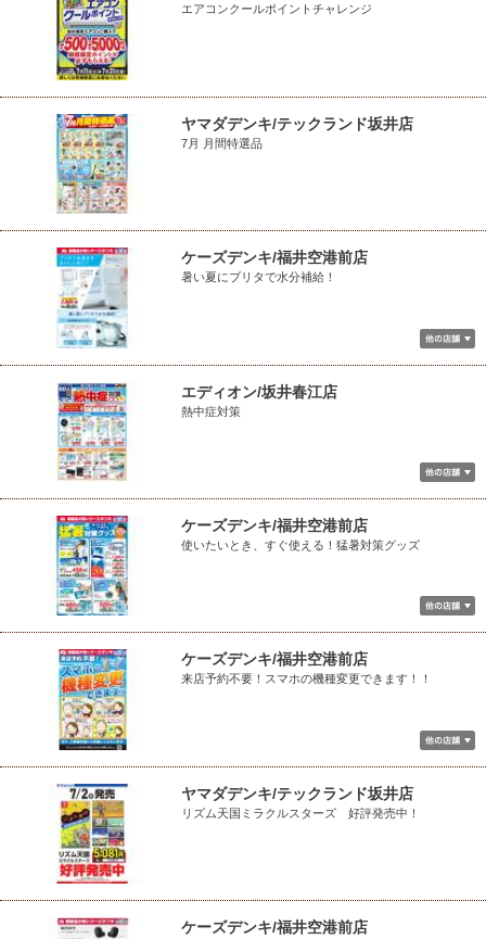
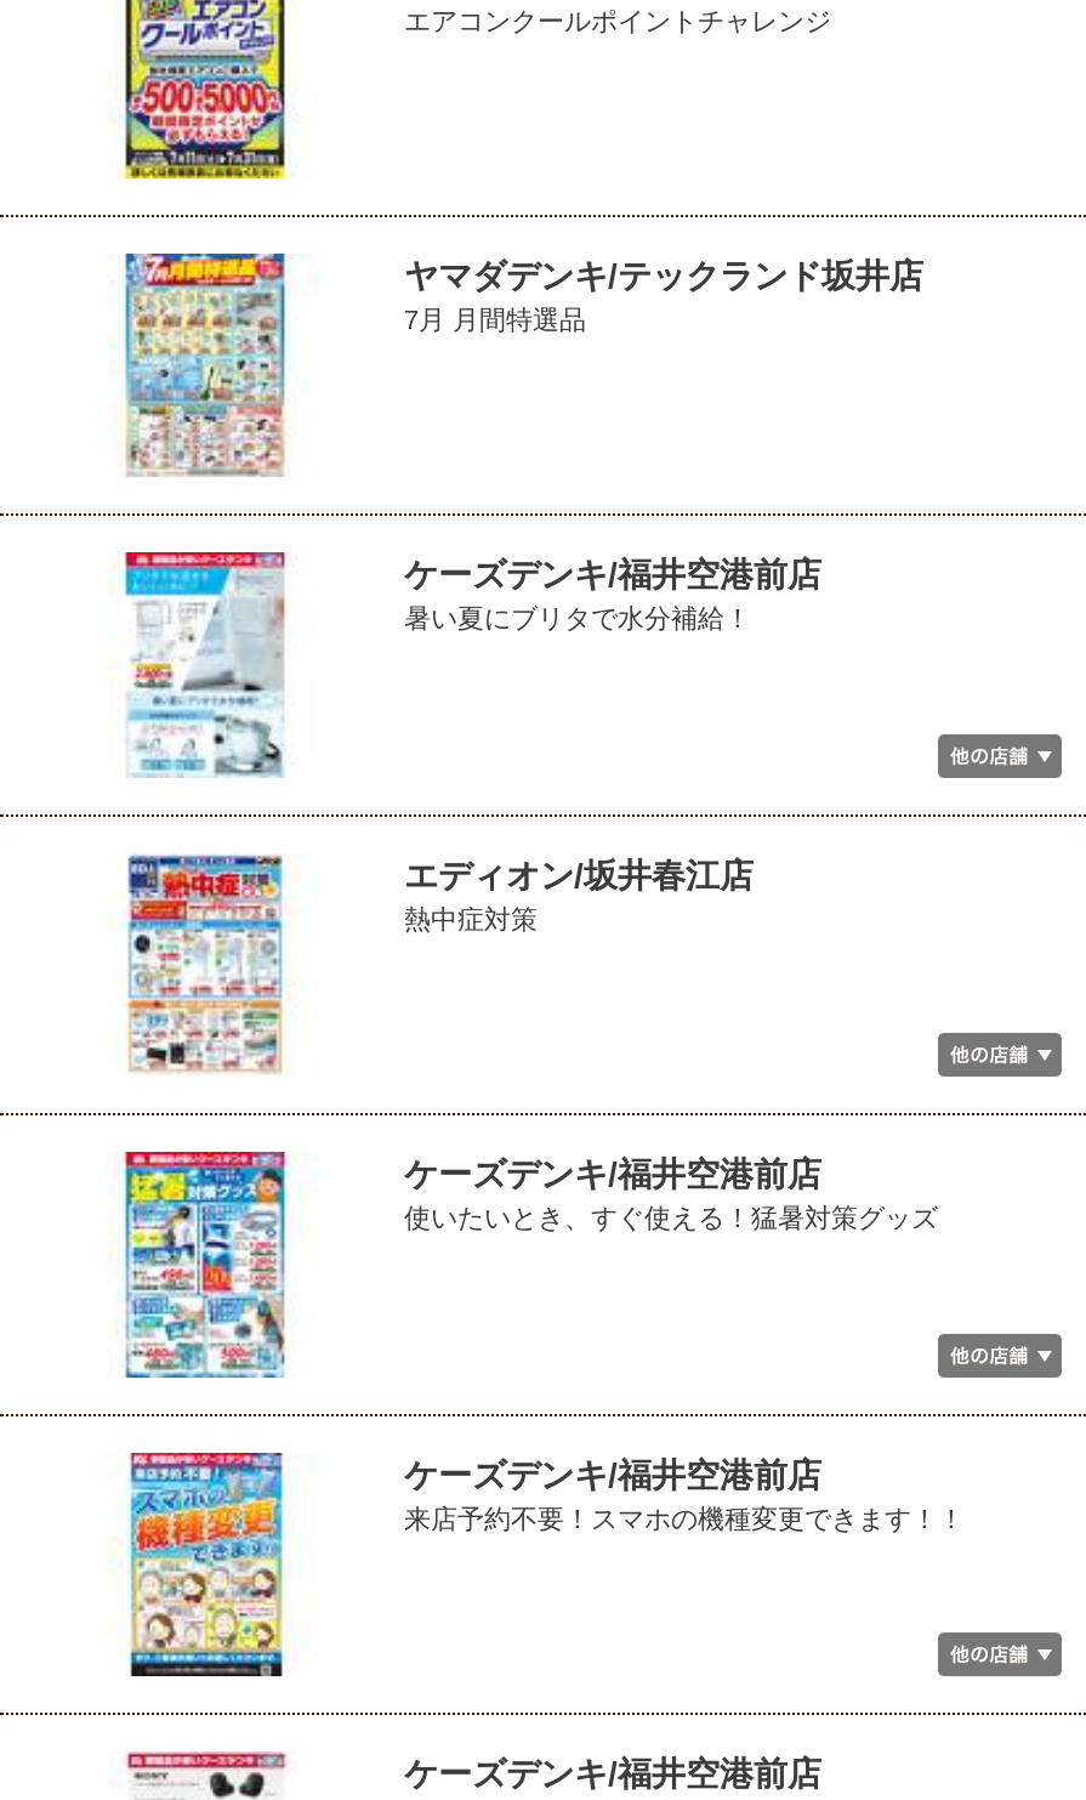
- [image]

- ヤマダデンキ/テックランド坂井店
- リズム天国ミラクルスターズ 好評発売中！
